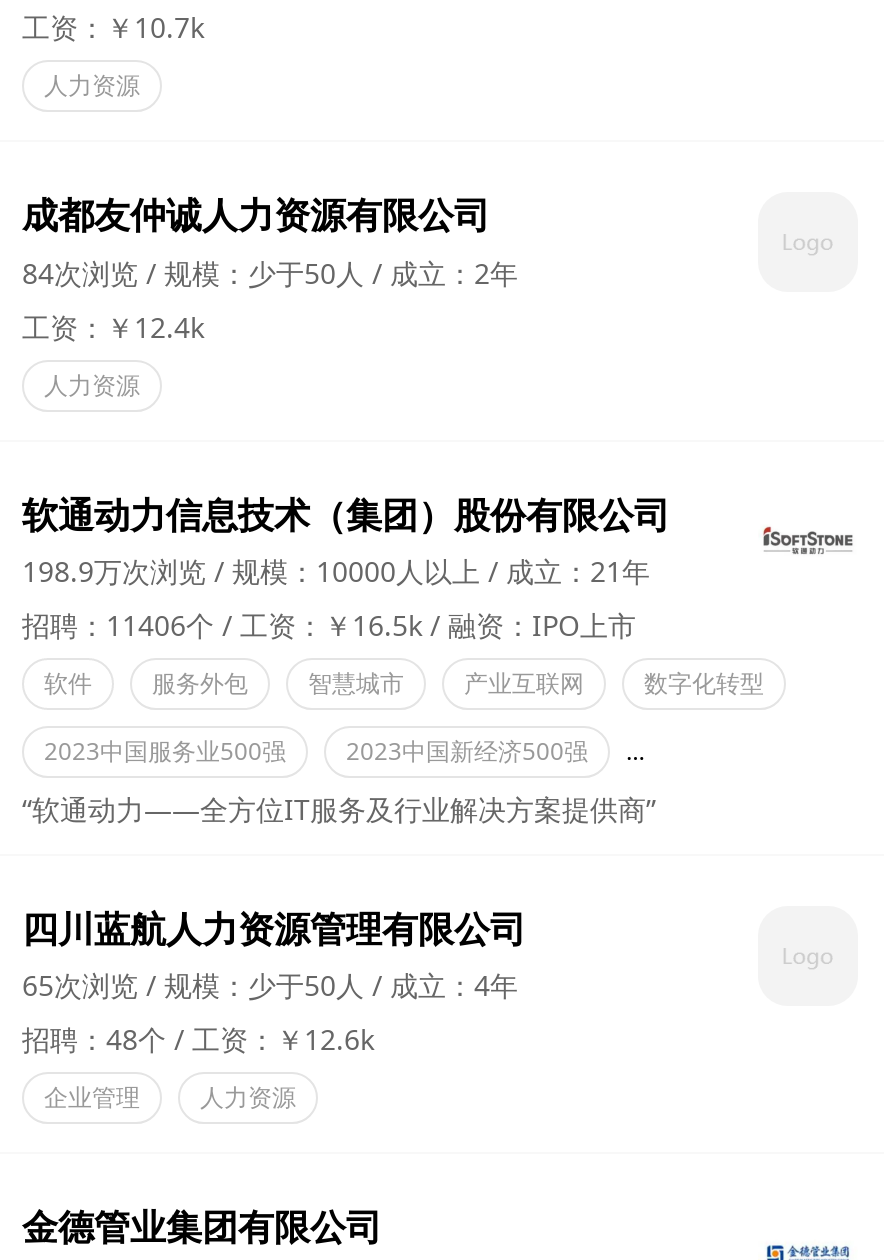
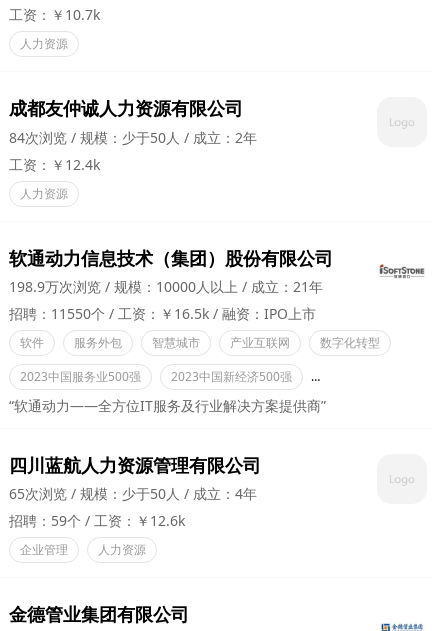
- 招聘：11406个 工资：￥16.5k 融资：IPO上市
+ 招聘：11550个 工资：￥16.5k 融资：IPO上市

- 招聘：48个 工资：￥12.6k
+ 招聘：59个 工资：￥12.6k
